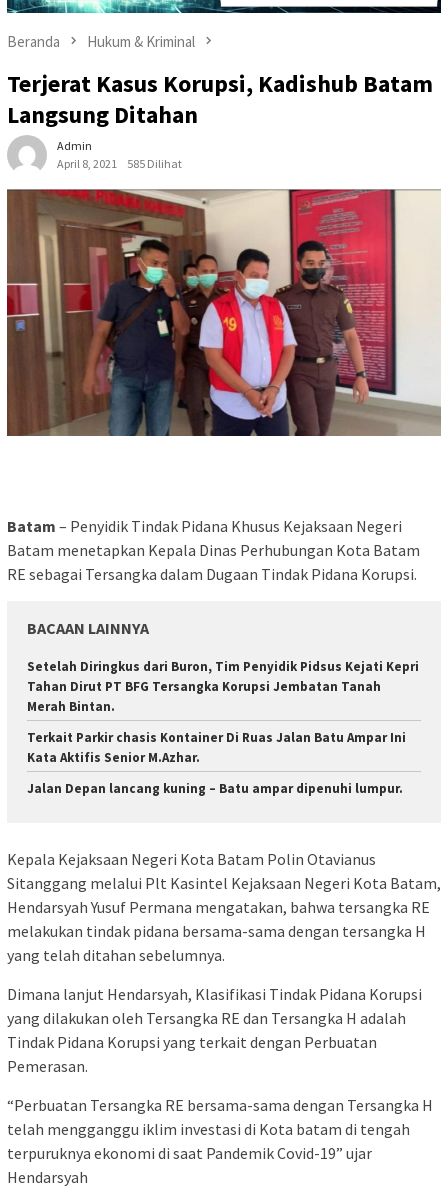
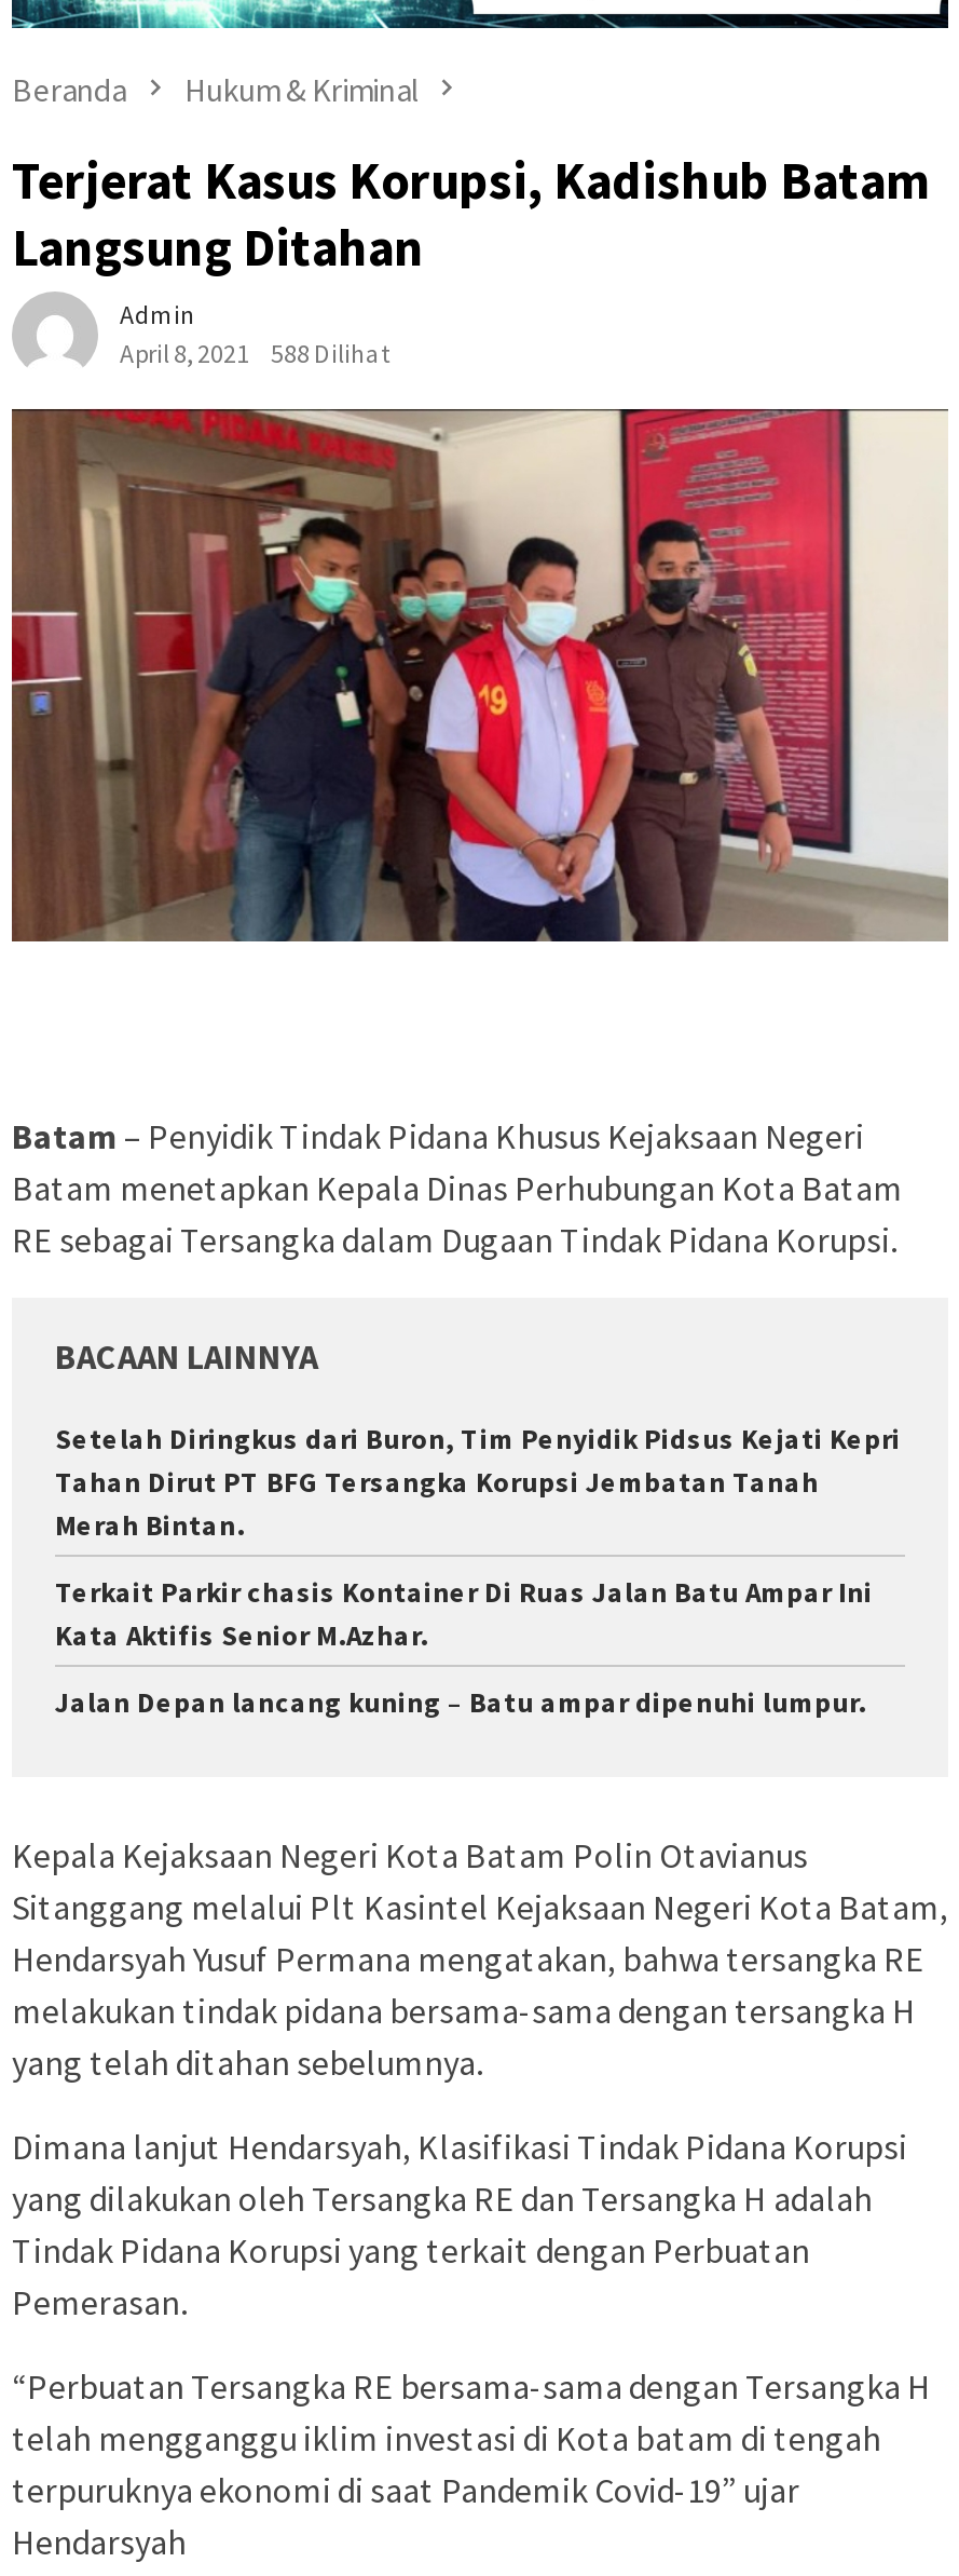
- April 8, 2021 585 Dilihat
+ April 8, 2021 588 Dilihat
